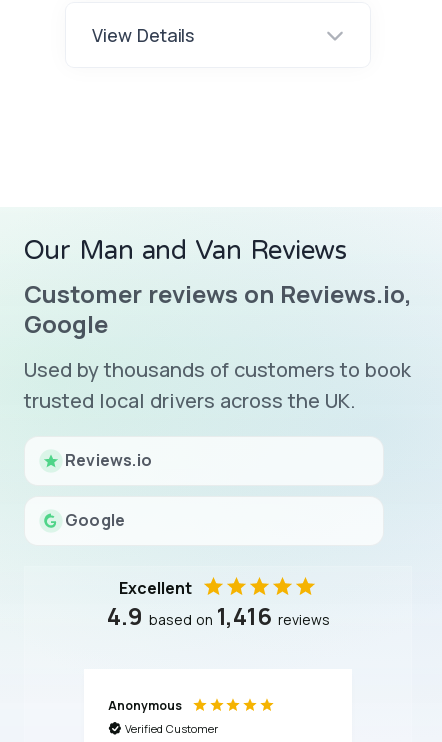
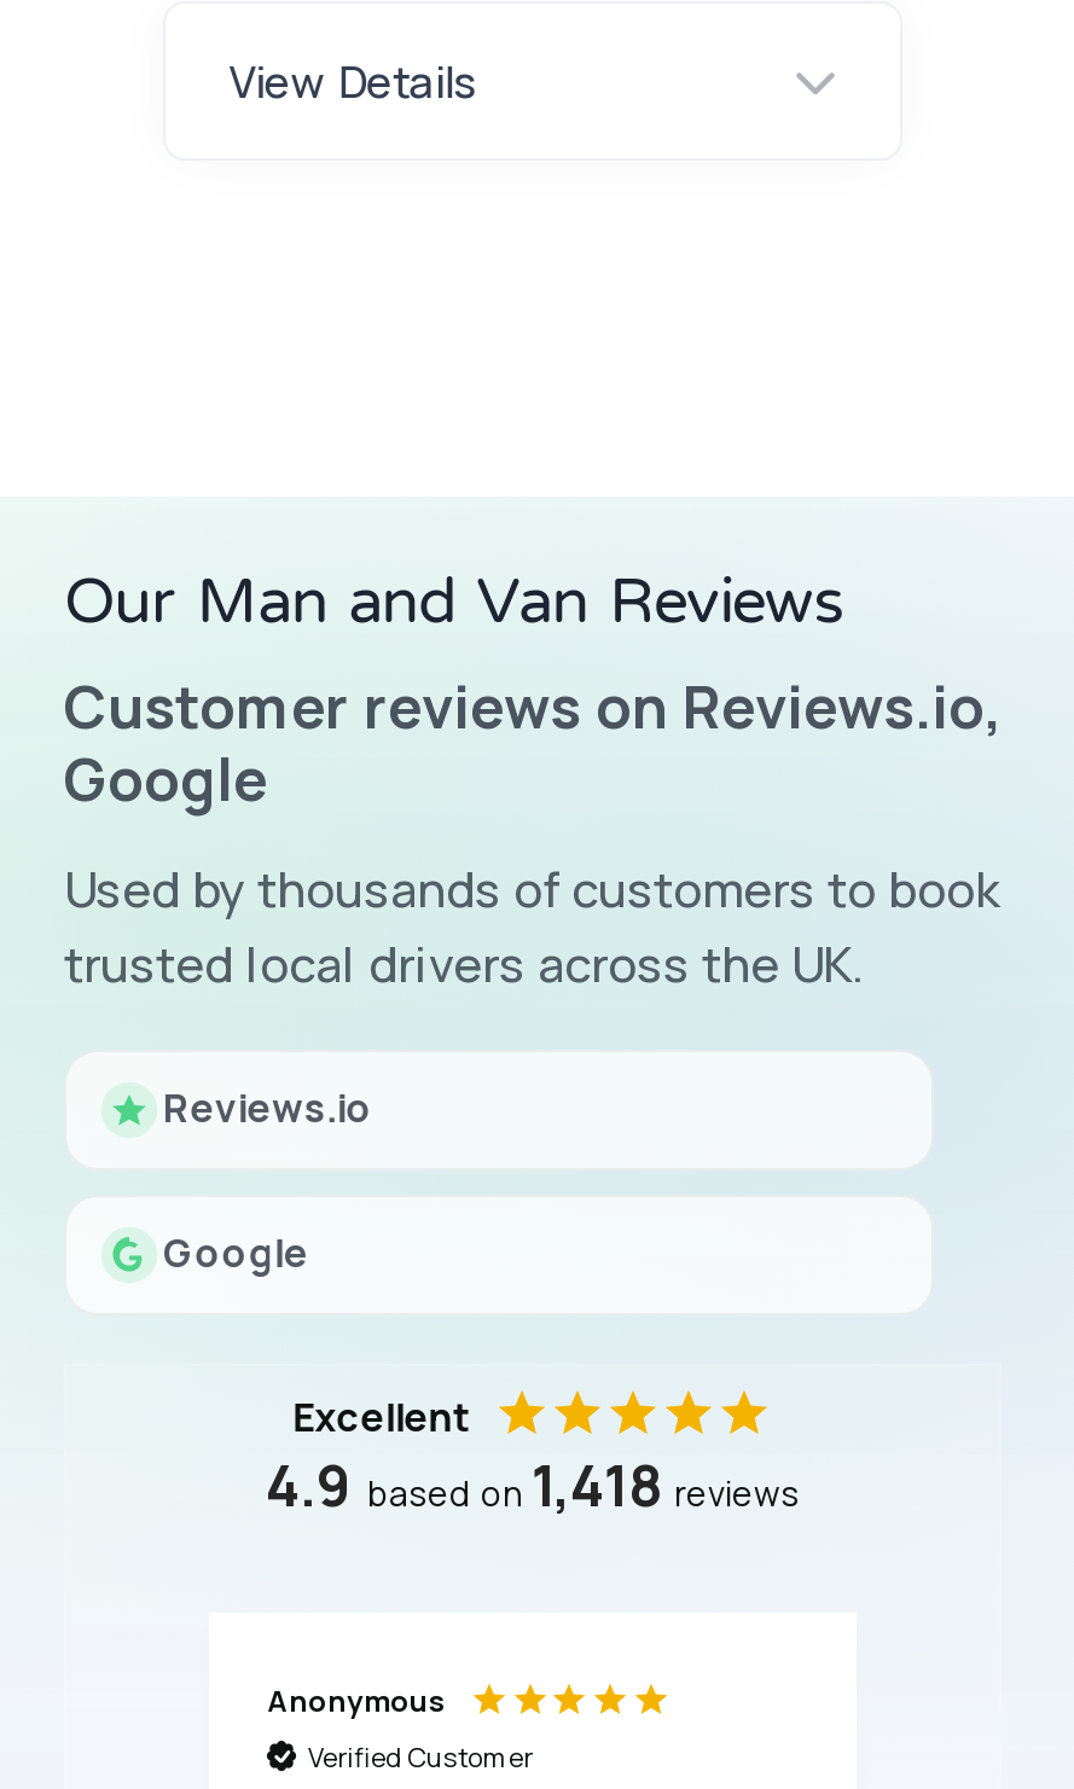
- 4.9 based on 1,416 reviews
+ 4.9 based on 1,418 reviews
